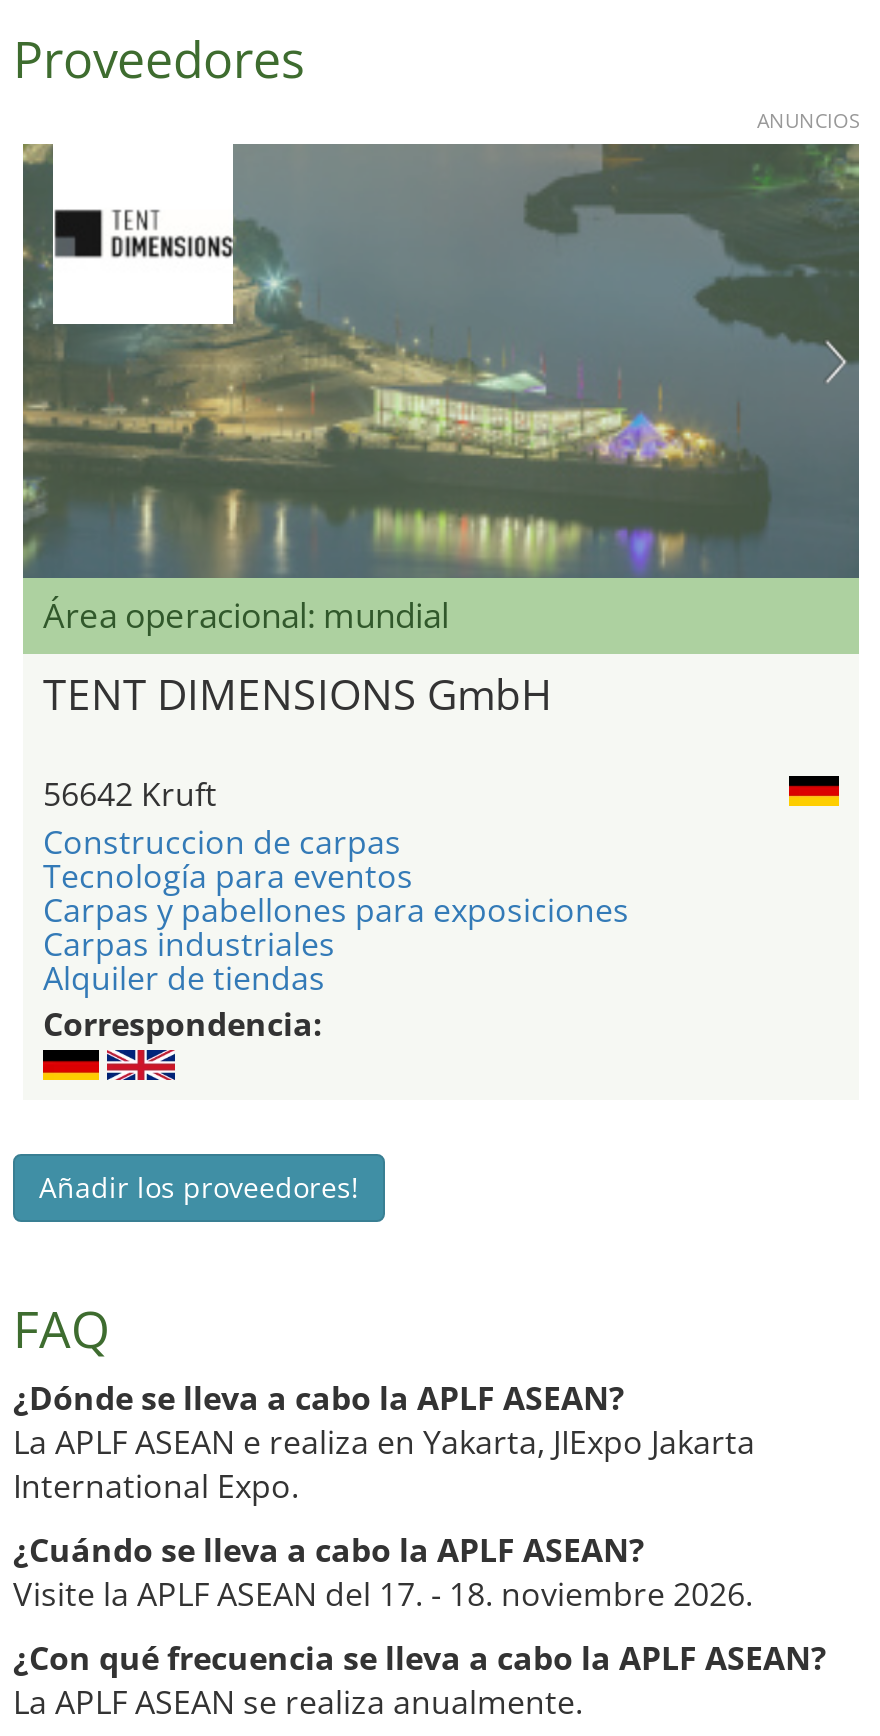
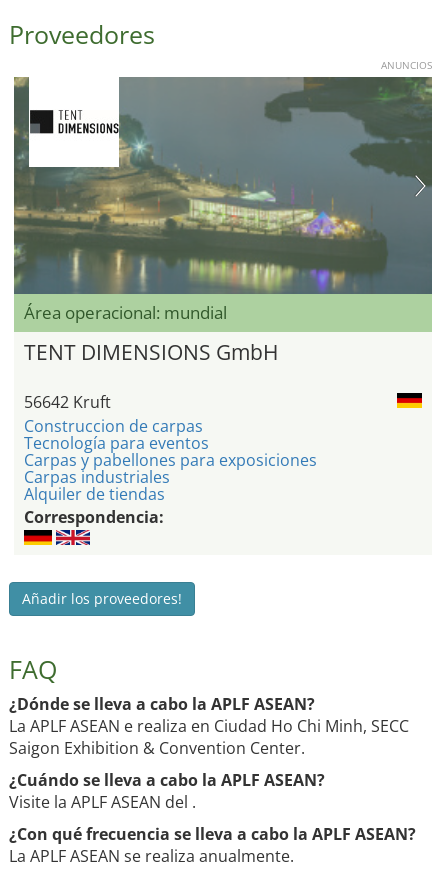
- La APLF ASEAN e realiza en Yakarta, JIExpo Jakarta
- International Expo.
+ La APLF ASEAN e realiza en Ciudad Ho Chi Minh, SECC
+ Saigon Exhibition & Convention Center.

- Visite la APLF ASEAN del 17. - 18. noviembre 2026.
+ Visite la APLF ASEAN del .
